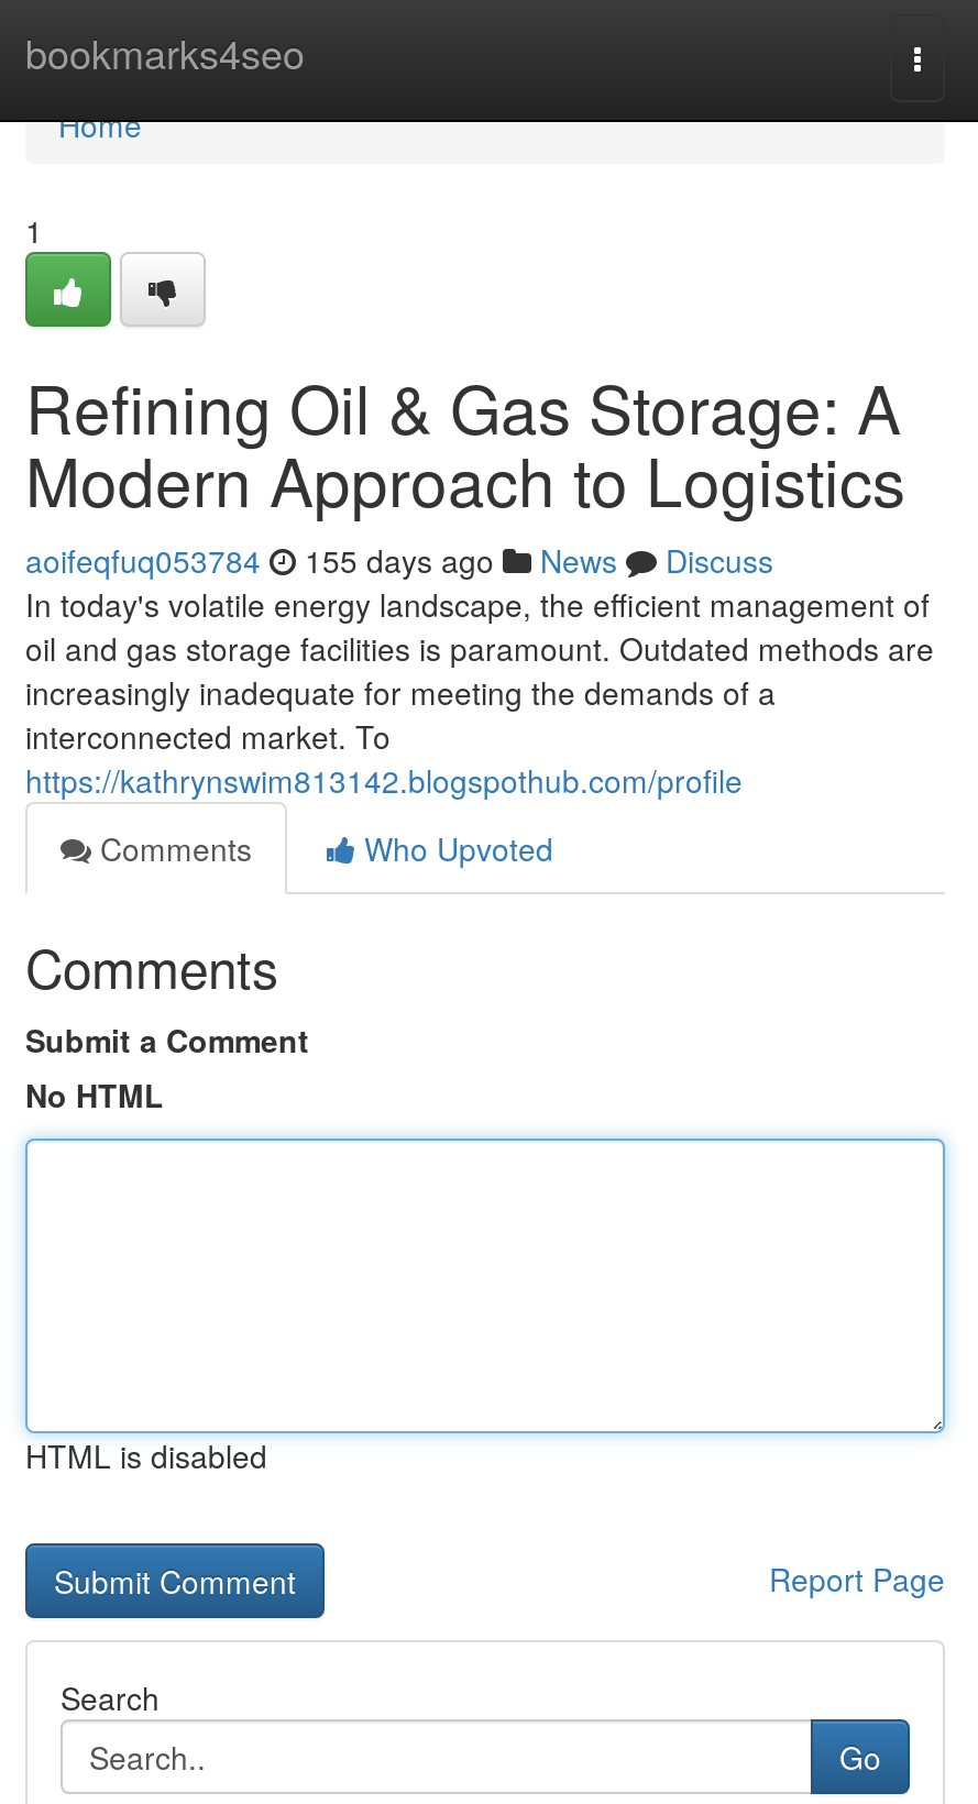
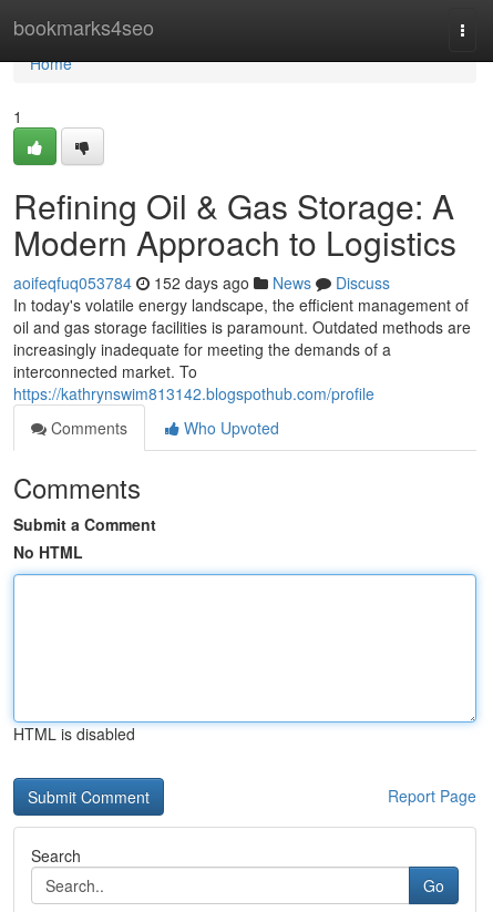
- aoifeqfuq053784 155 days ago News Discuss
+ aoifeqfuq053784 152 days ago News Discuss
